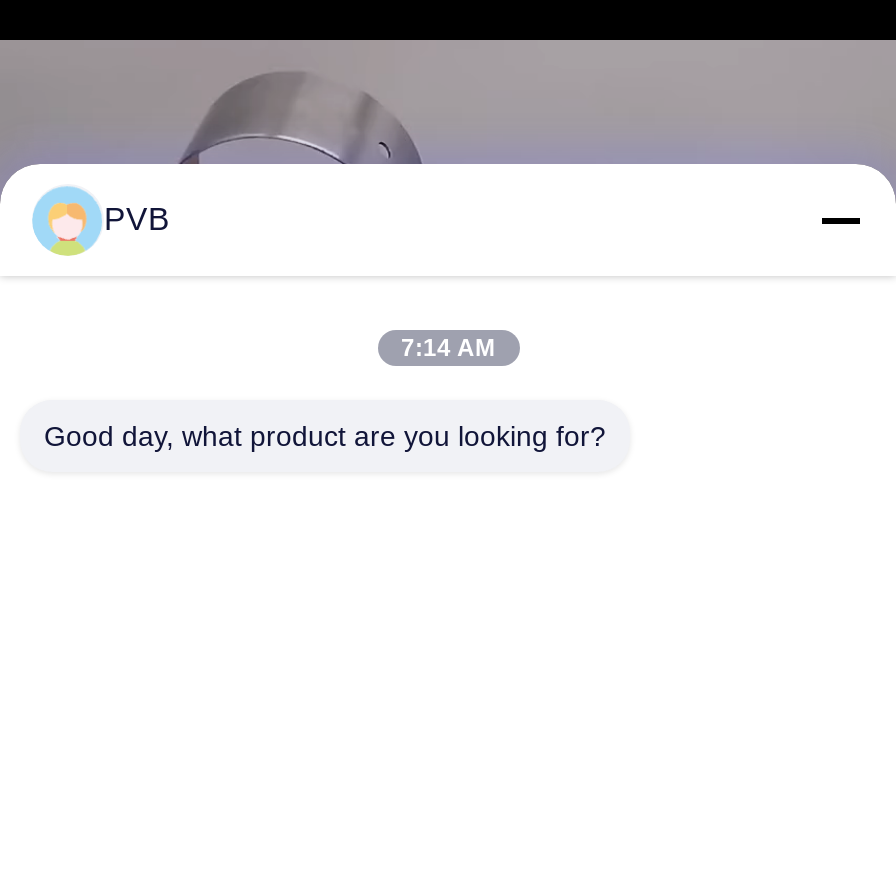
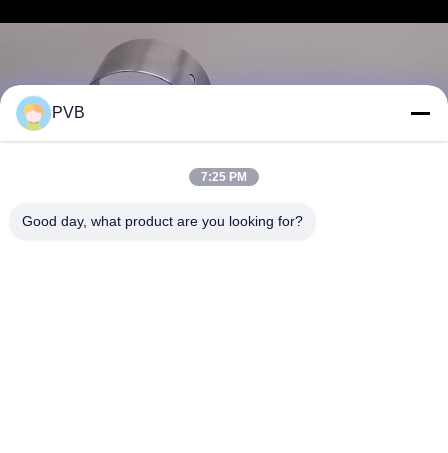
- 7:14 AM
+ 7:25 PM
